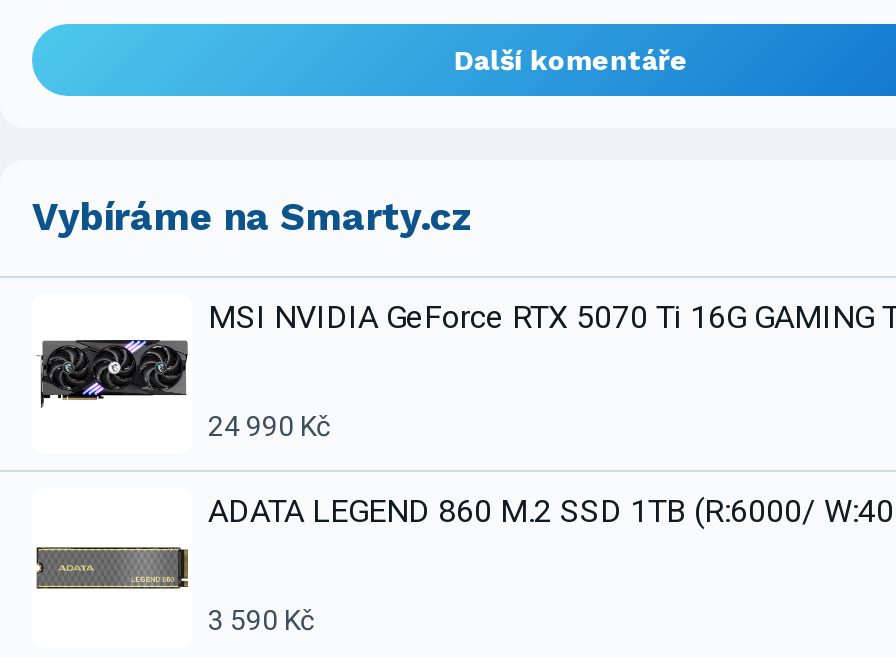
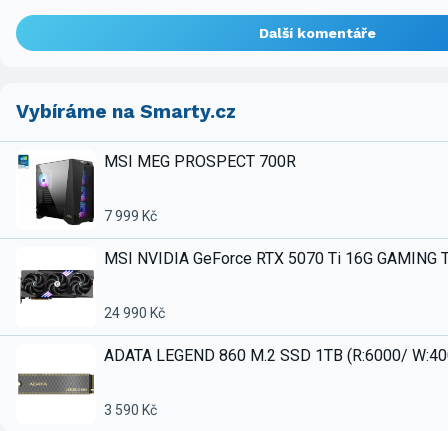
+ [image]
+ MSI MEG PROSPECT 700R
+ 7 999 Kč
